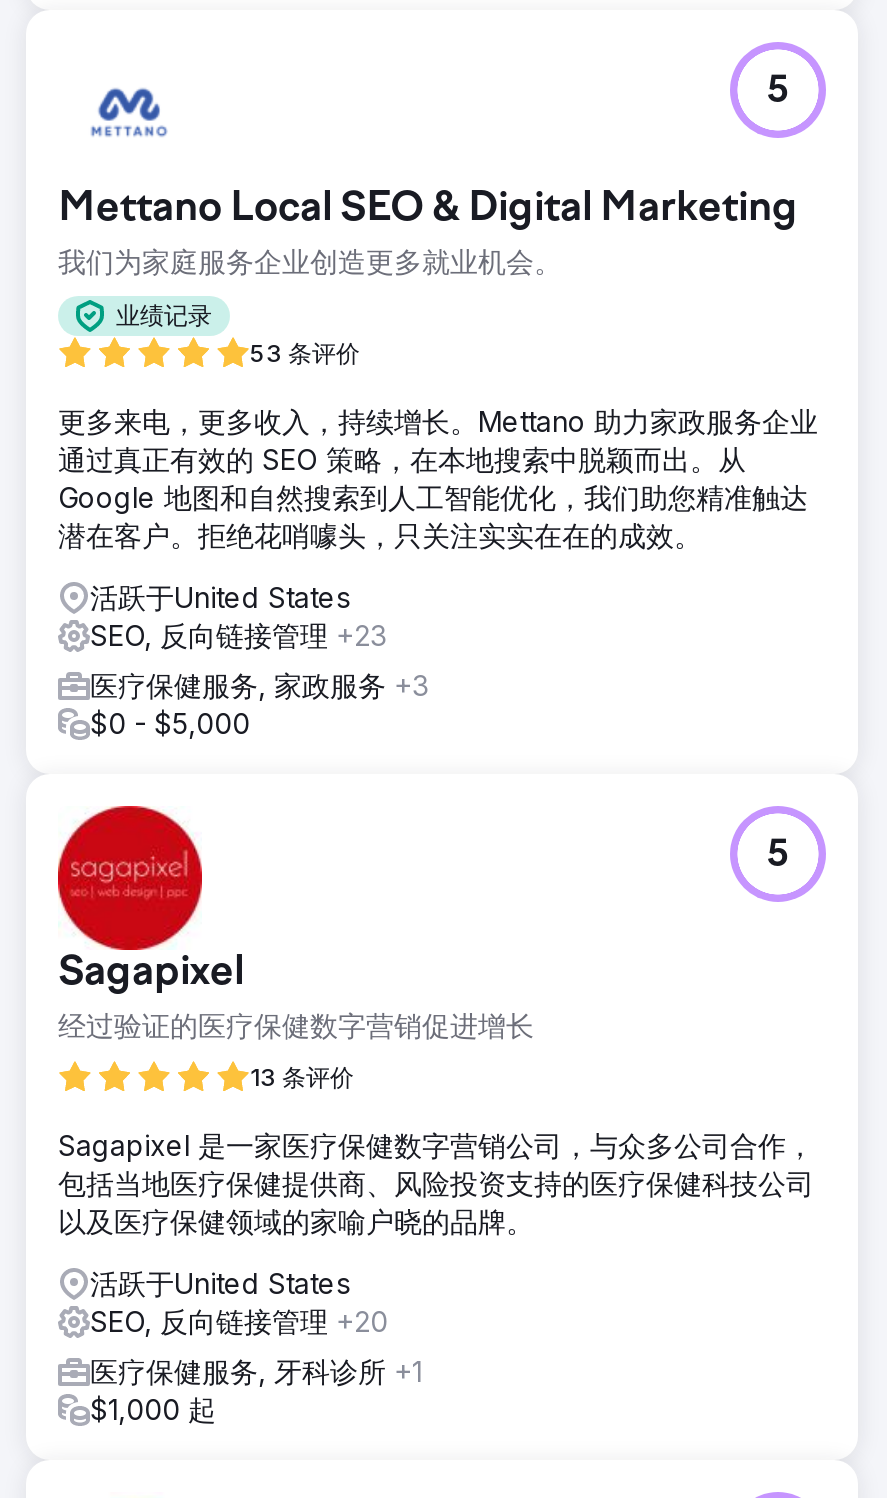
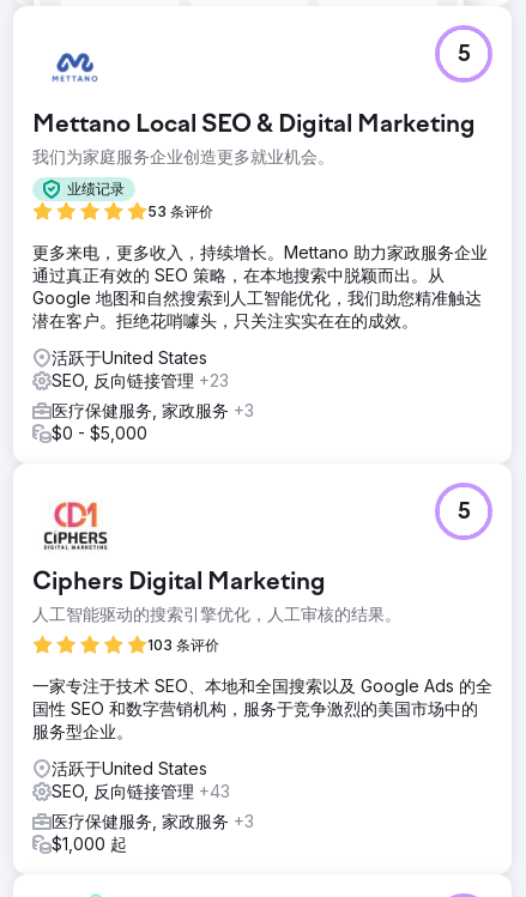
- [image]
- Sagapixel
- 经过验证的医疗保健数字营销促进增长
+ [image]
+ Ciphers Digital Marketing
+ 人工智能驱动的搜索引擎优化，人工审核的结果。

- 13 条评价
+ 103 条评价

- Sagapixel 是一家医疗保健数字营销公司，与众多公司合作，
- 包括当地医疗保健提供商、风险投资支持的医疗保健科技公司
- 以及医疗保健领域的家喻户晓的品牌。
+ 一家专注于技术 SEO、本地和全国搜索以及 Google Ads 的全
+ 国性 SEO 和数字营销机构，服务于竞争激烈的美国市场中的
+ 服务型企业。

- SEO, 反向链接管理+20
+ SEO, 反向链接管理+43

- 医疗保健服务, 牙科诊所+1
+ 医疗保健服务, 家政服务+3
